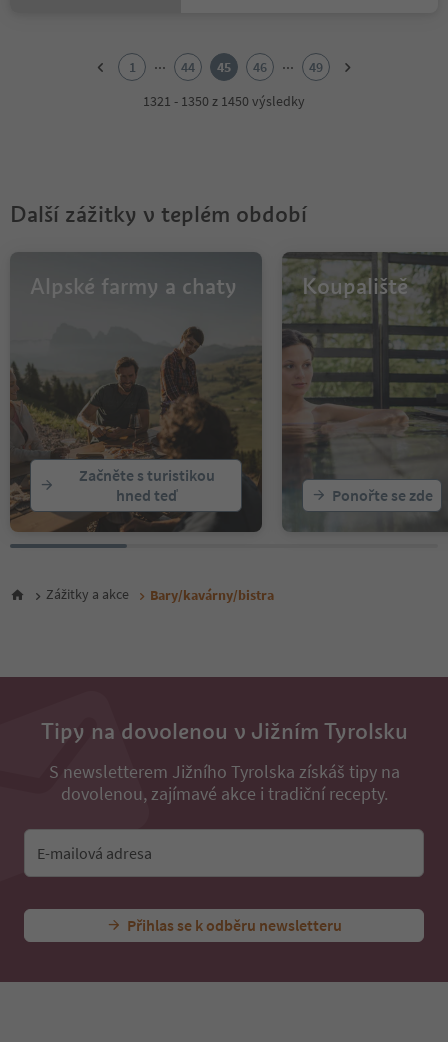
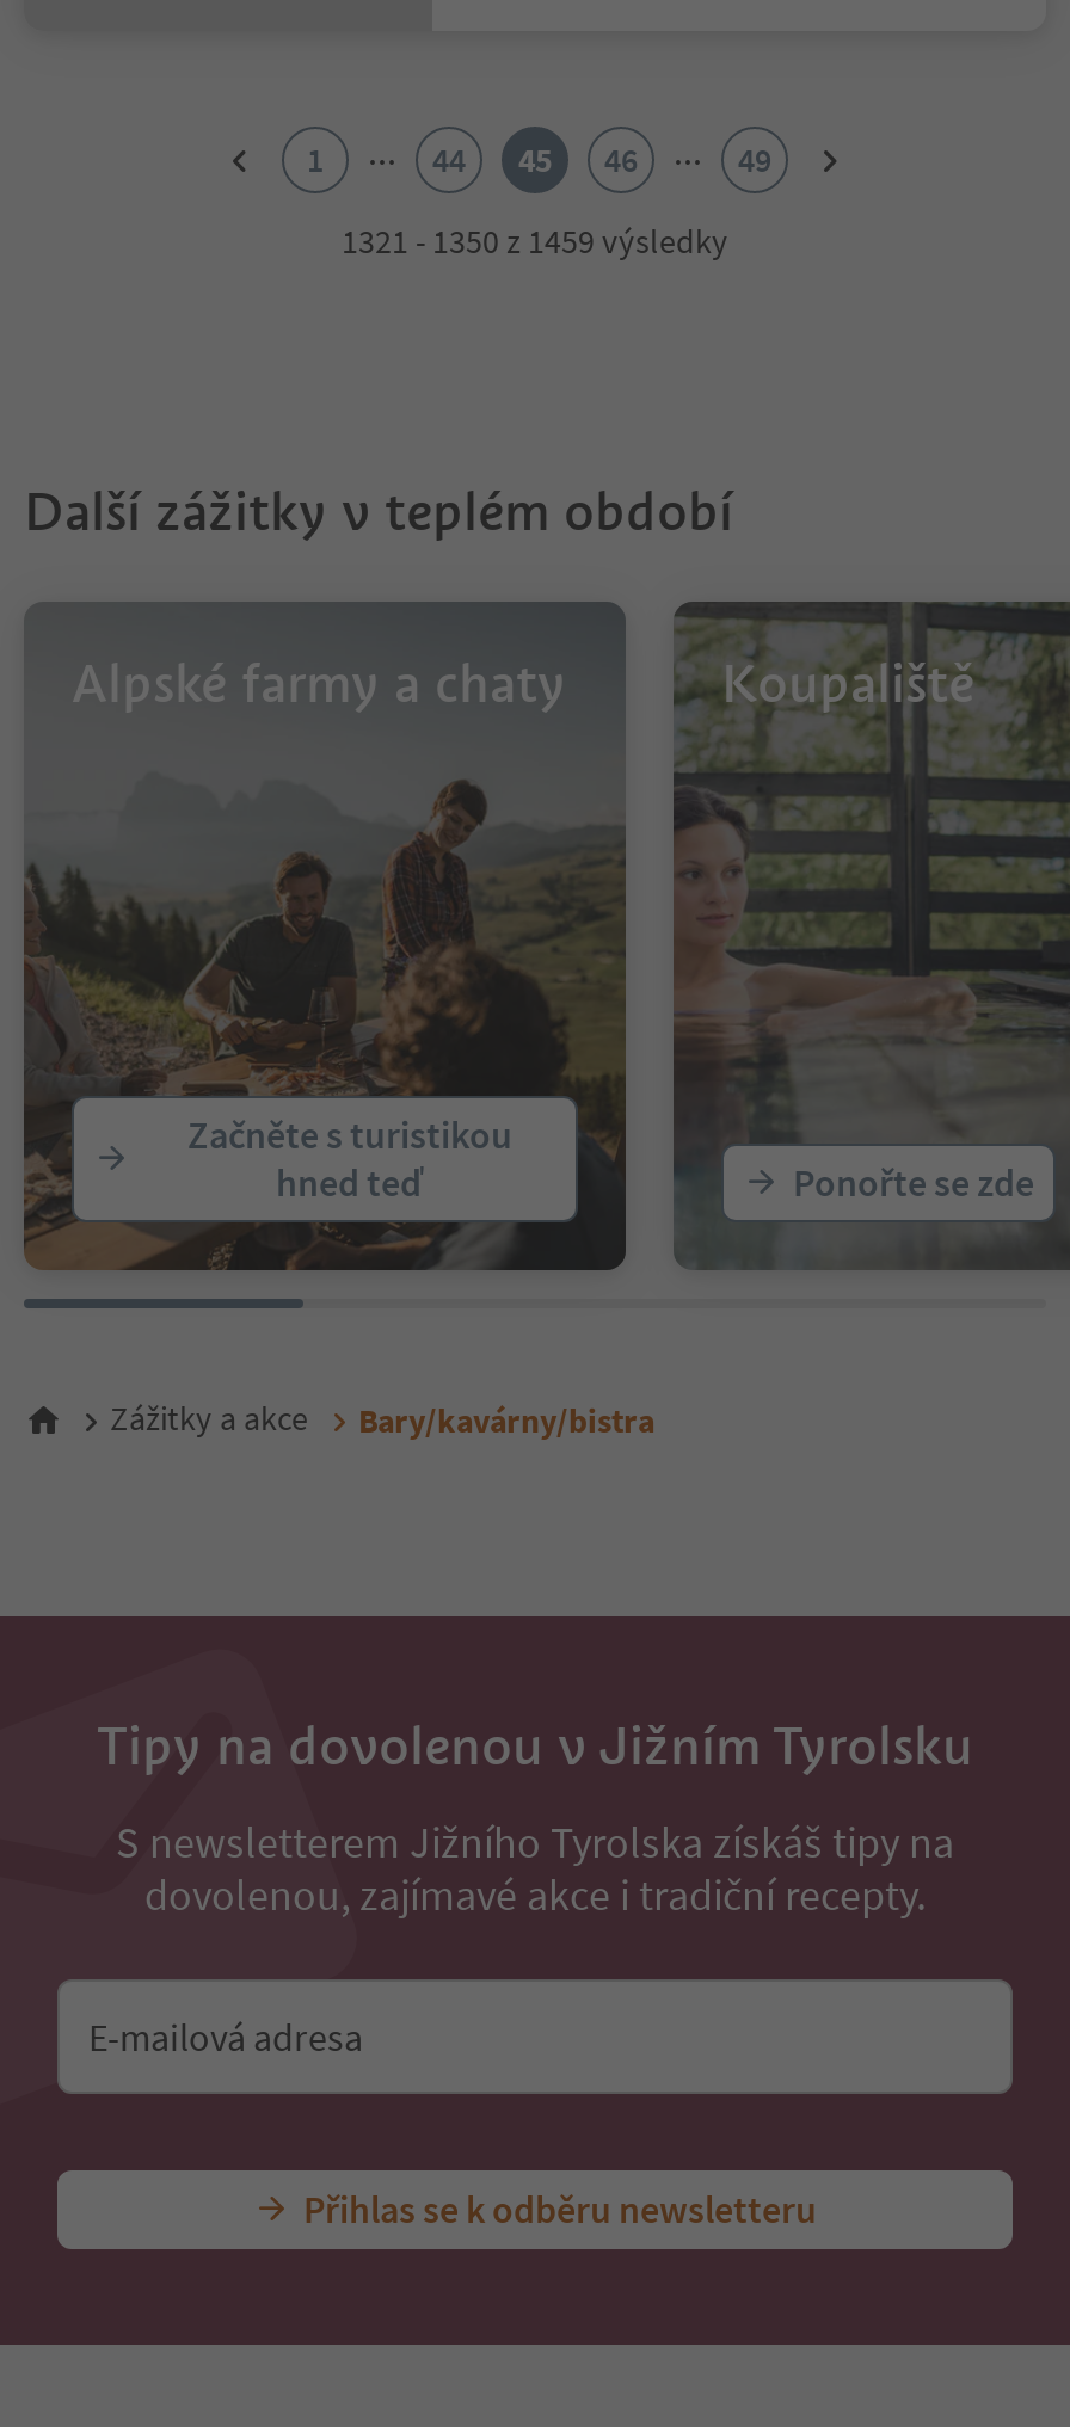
- 1321 - 1350 z 1450 výsledky
+ 1321 - 1350 z 1459 výsledky
